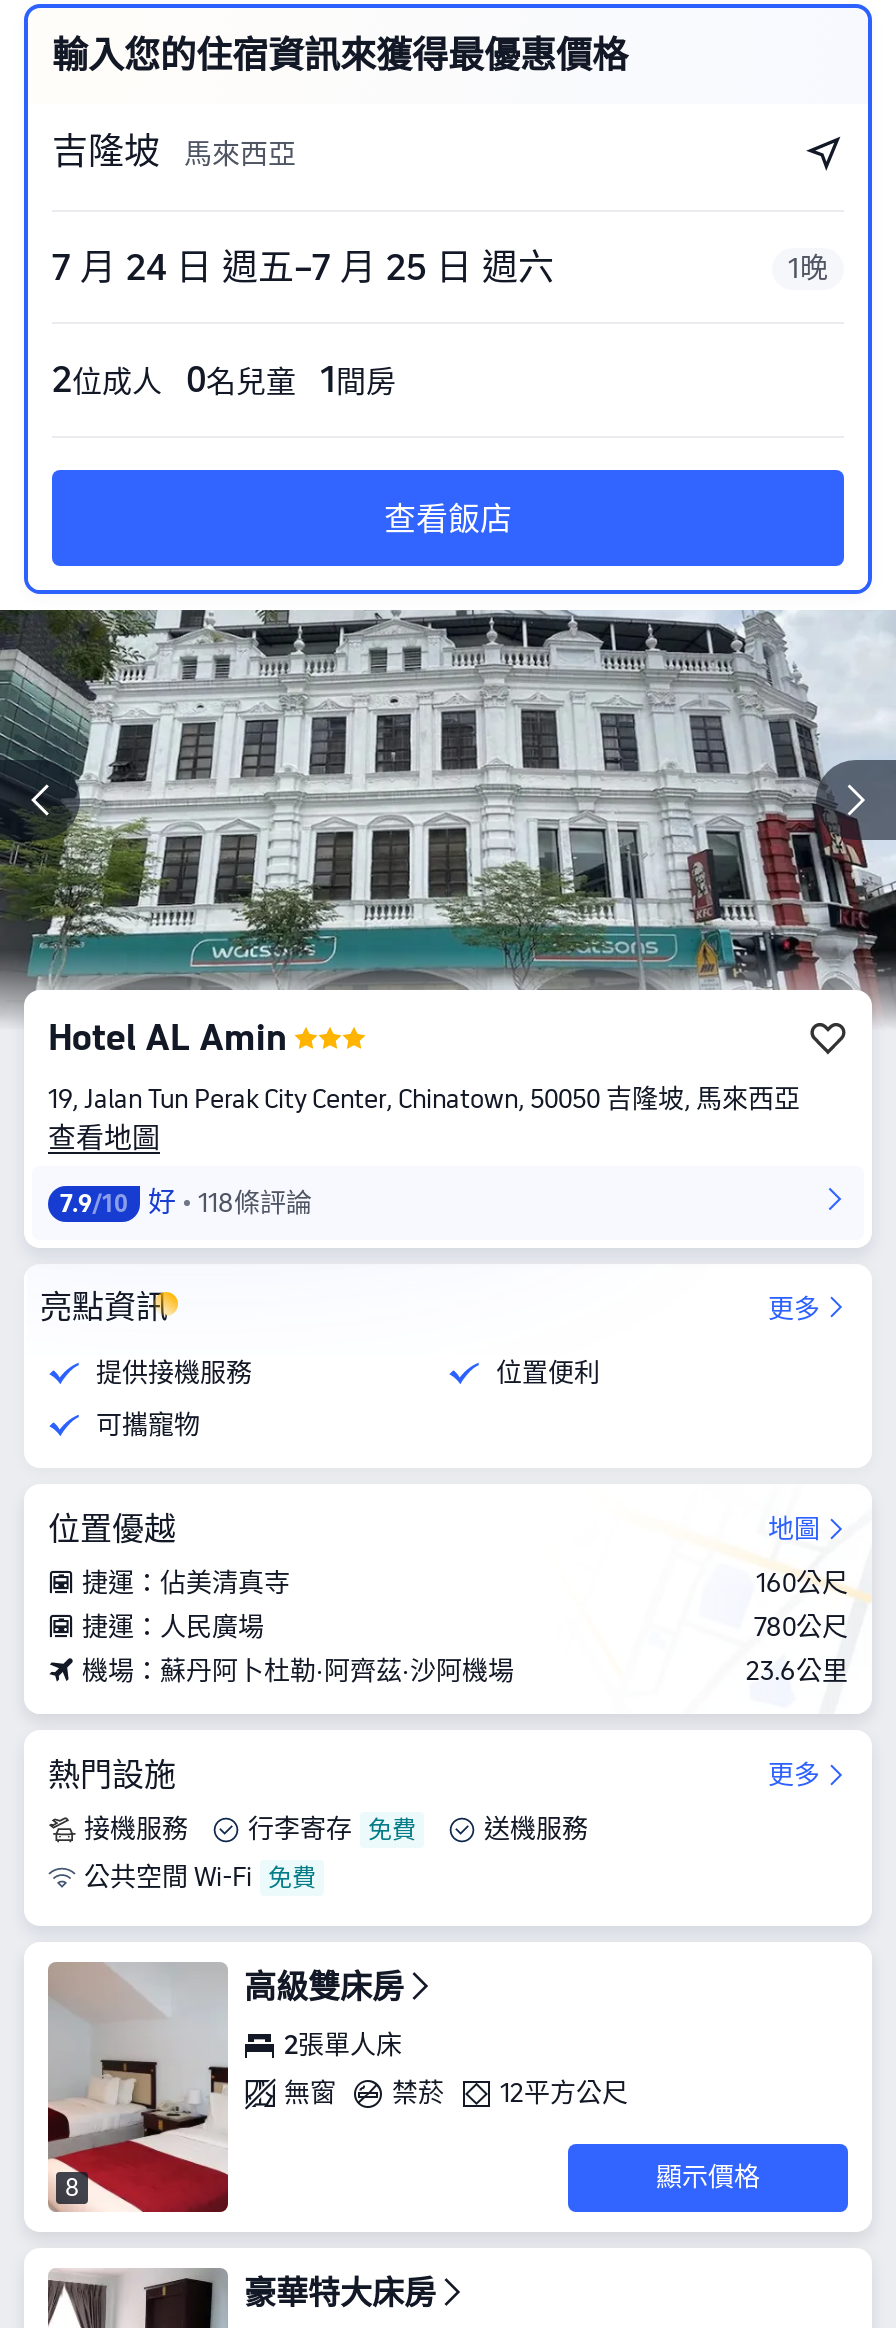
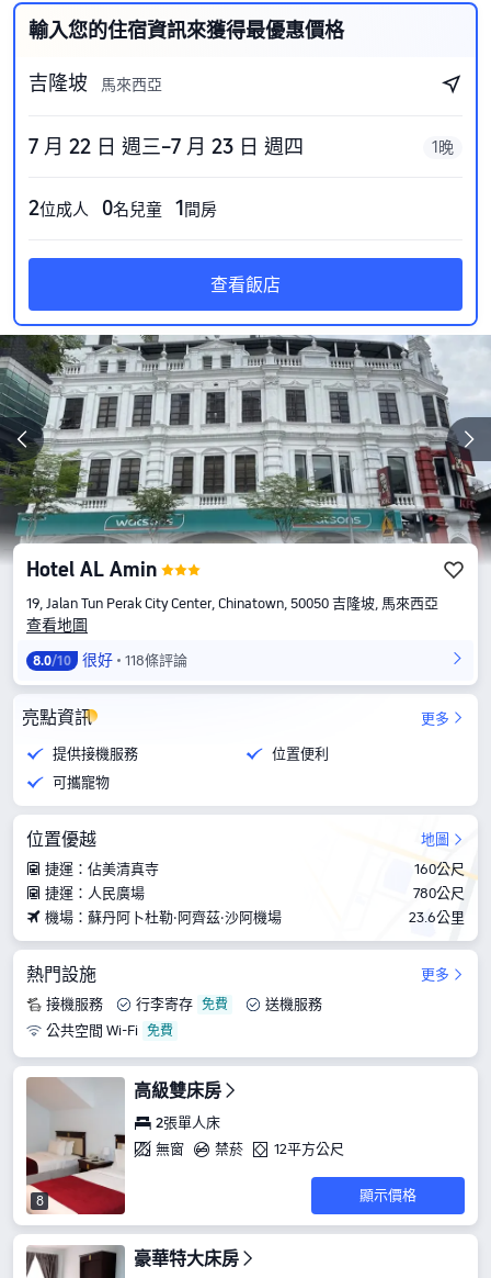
- 7 月 24 日 週五–7 月 25 日 週六
+ 7 月 22 日 週三–7 月 23 日 週四

- 7.9/10
- 好
+ 8.0/10
+ 很好
